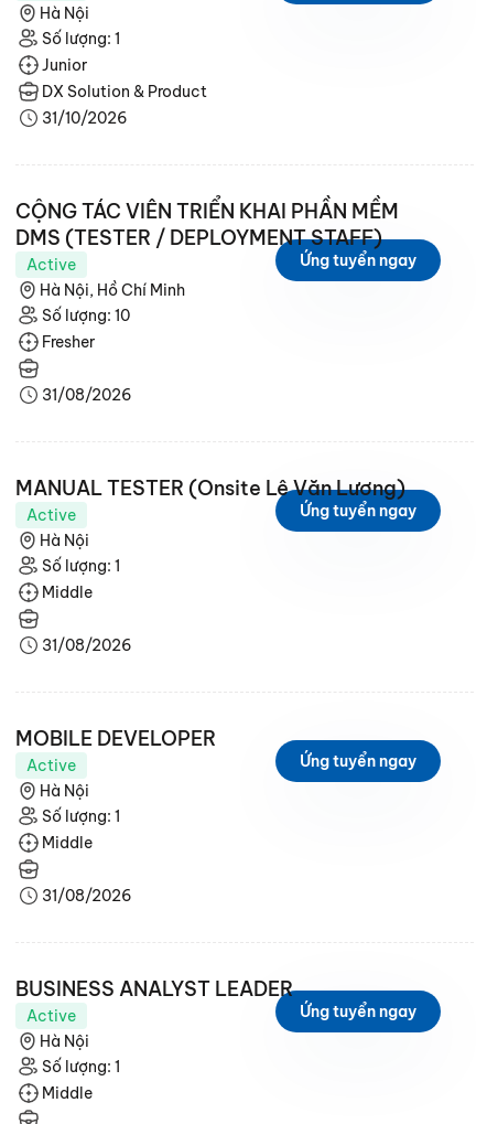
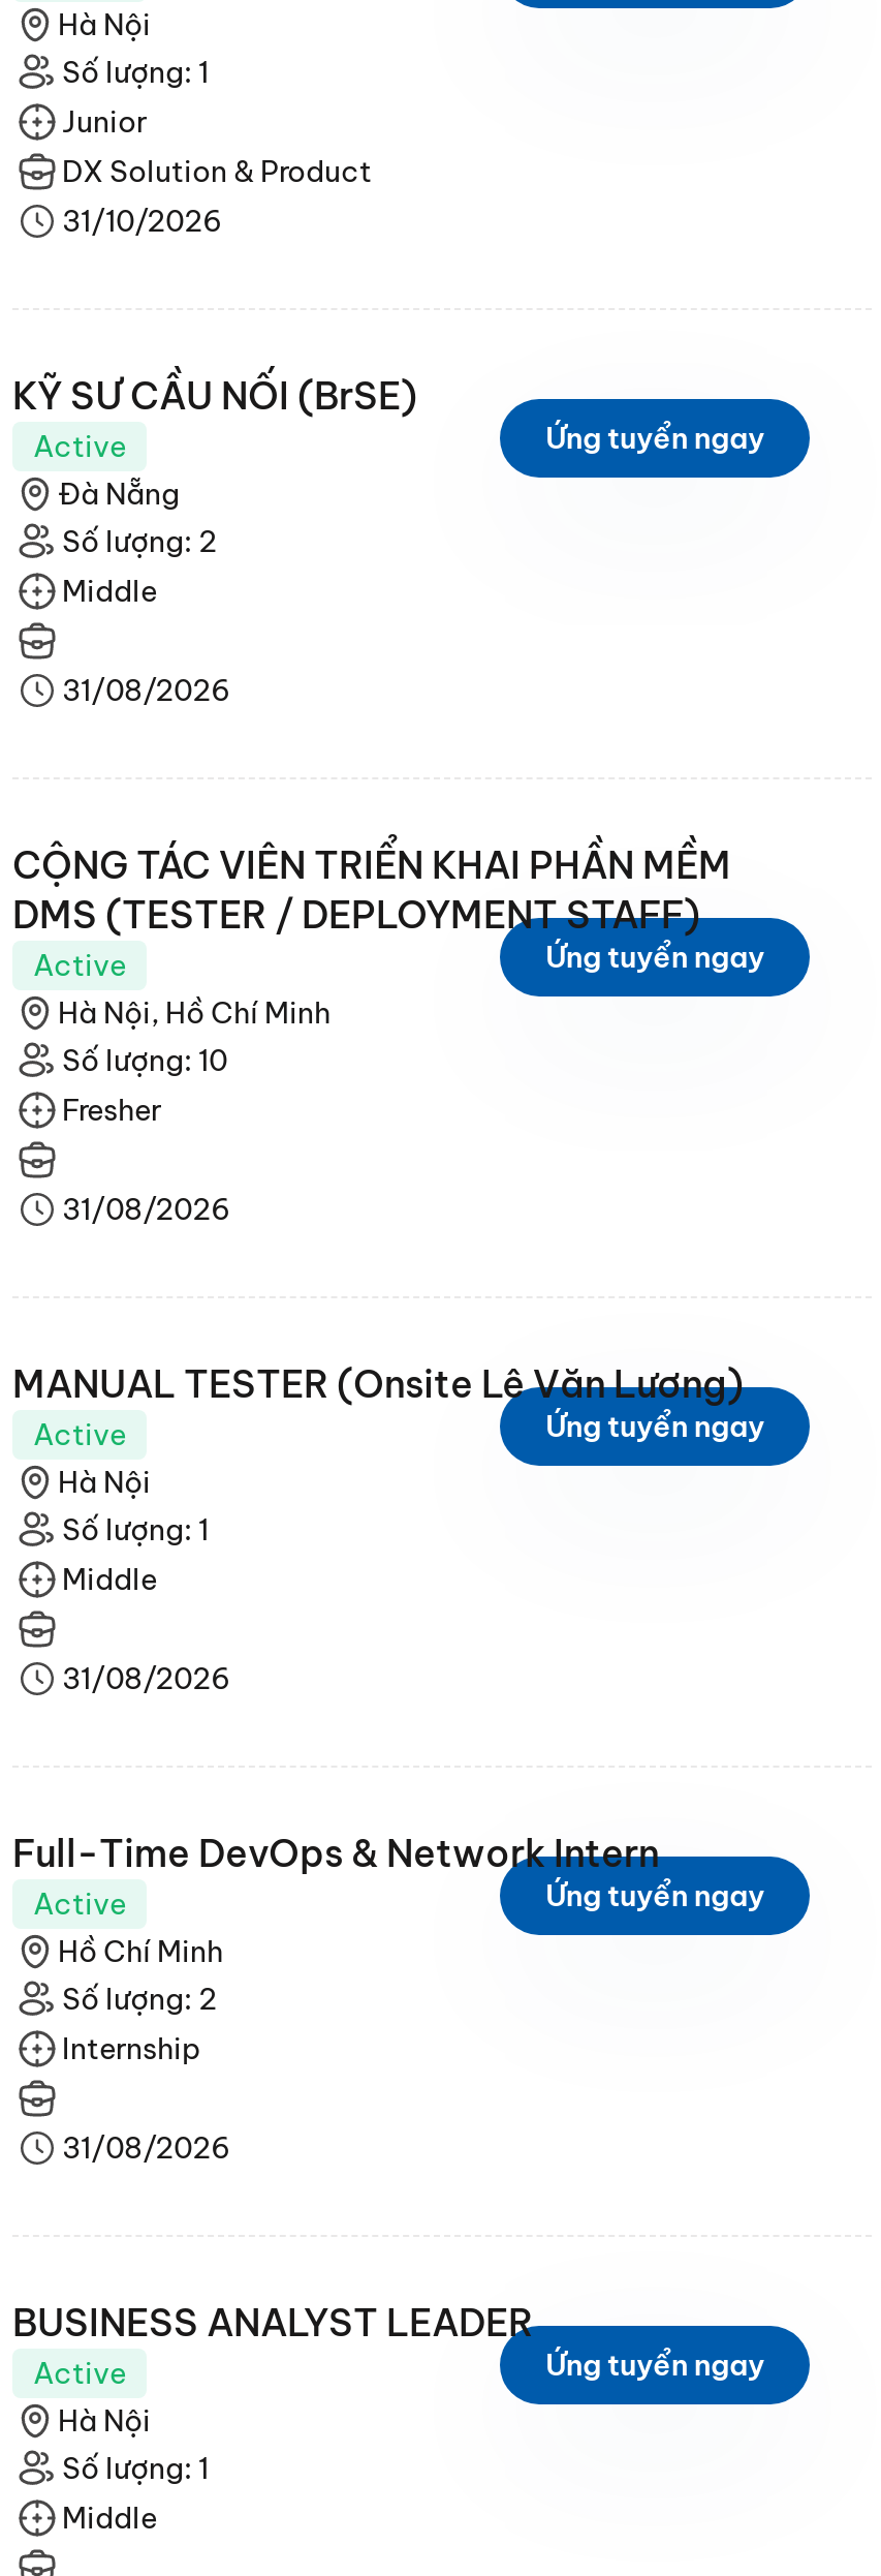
+ KỸ SƯ CẦU NỐI (BrSE)
+ Active
+ Ứng tuyển ngay
+ Đà Nẵng
+ Số lượng: 2
+ Middle
+ 31/08/2026

- MOBILE DEVELOPER
+ Full-Time DevOps & Network Intern

- Hà Nội
- Số lượng: 1
- Middle
+ Hồ Chí Minh
+ Số lượng: 2
+ Internship
